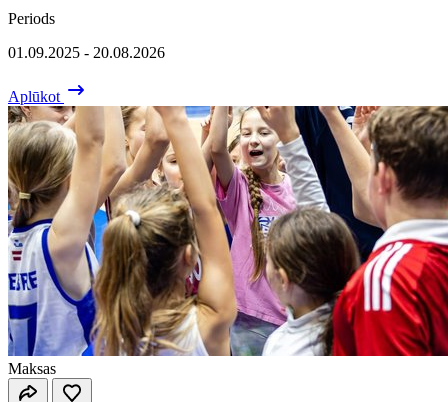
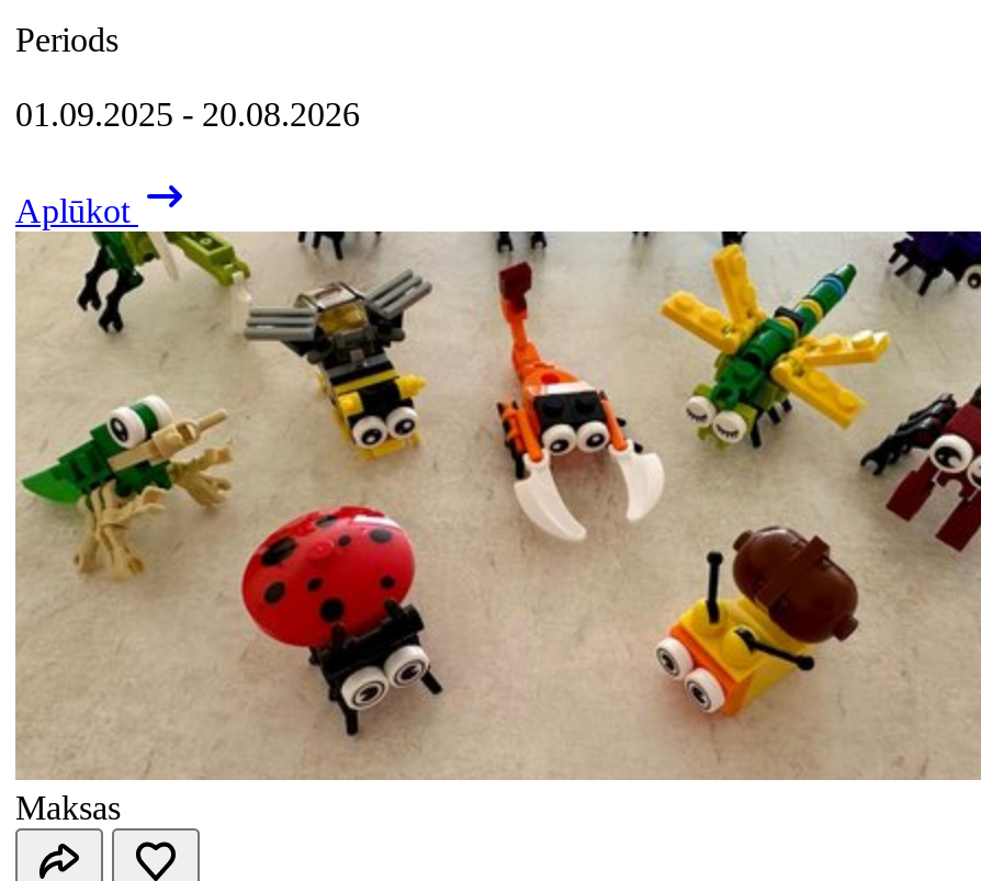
- [image]
+ [image]
